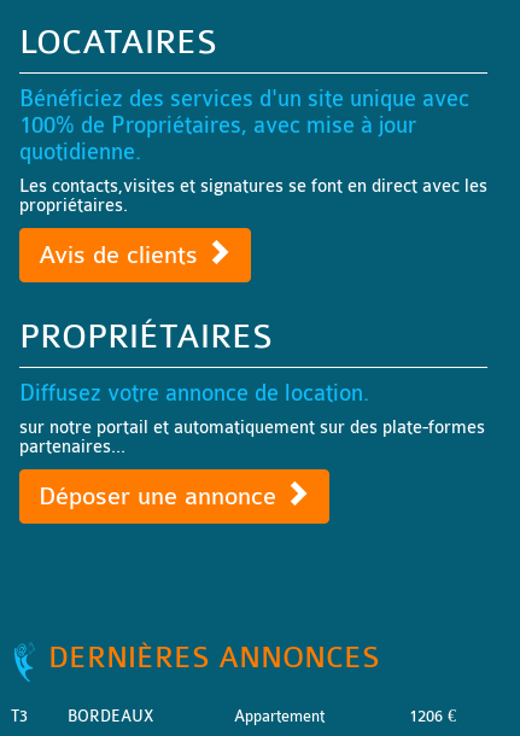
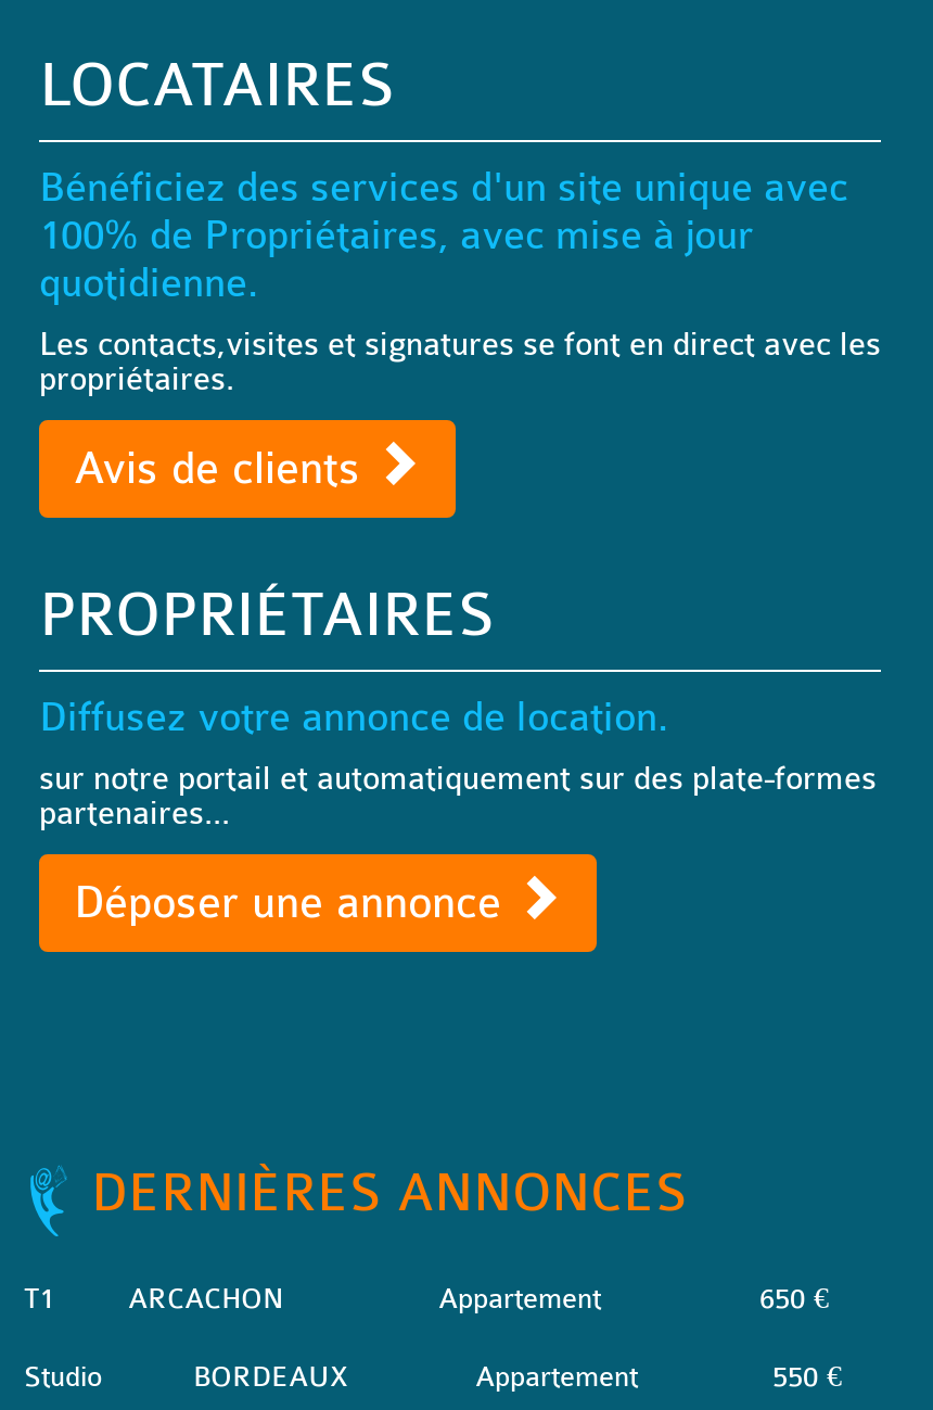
- T3
+ T1
+ ARCACHON
+ Appartement
+ 650 €
+ Studio

- 1206 €
+ 550 €
